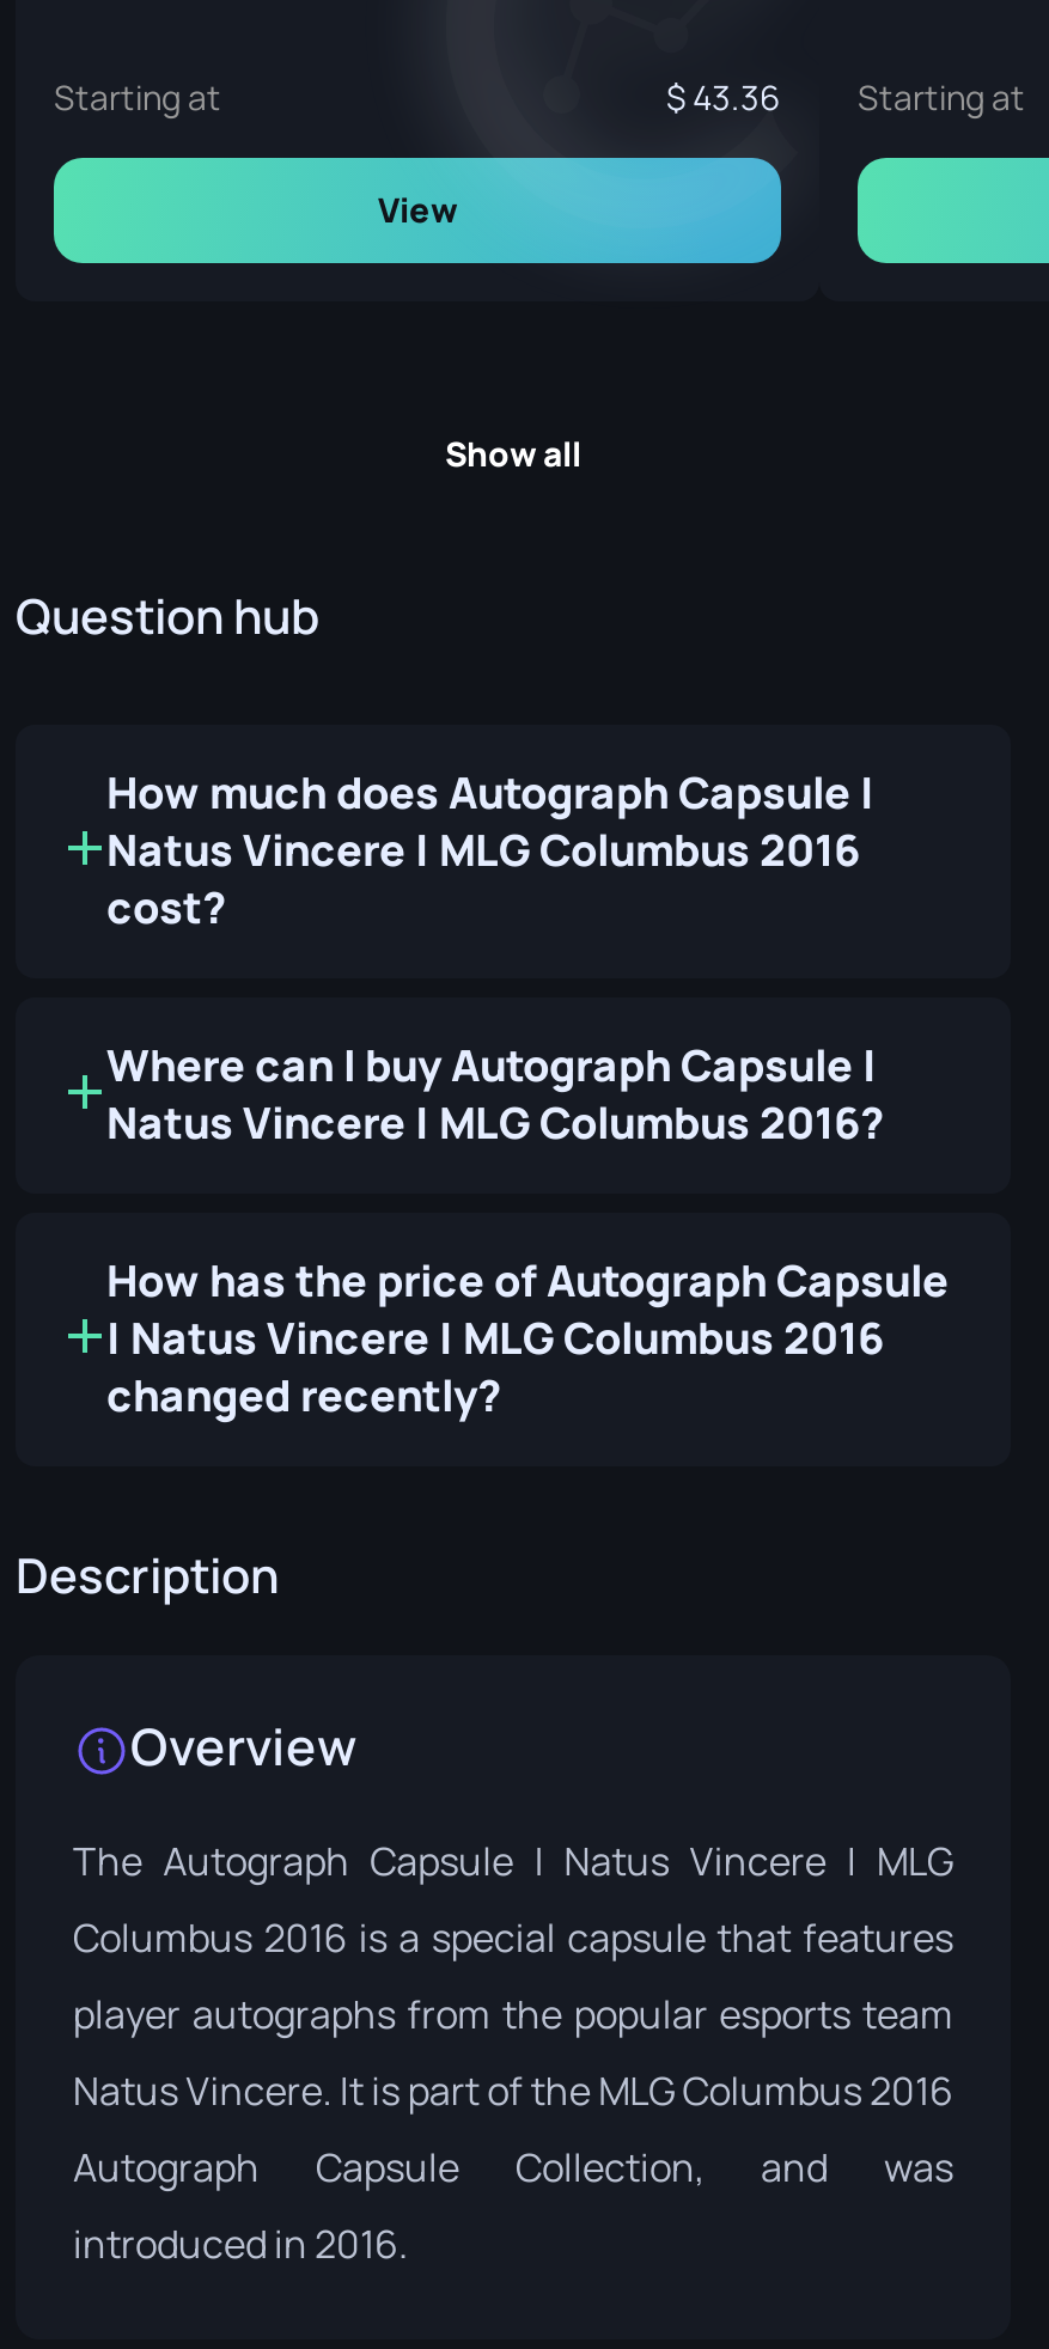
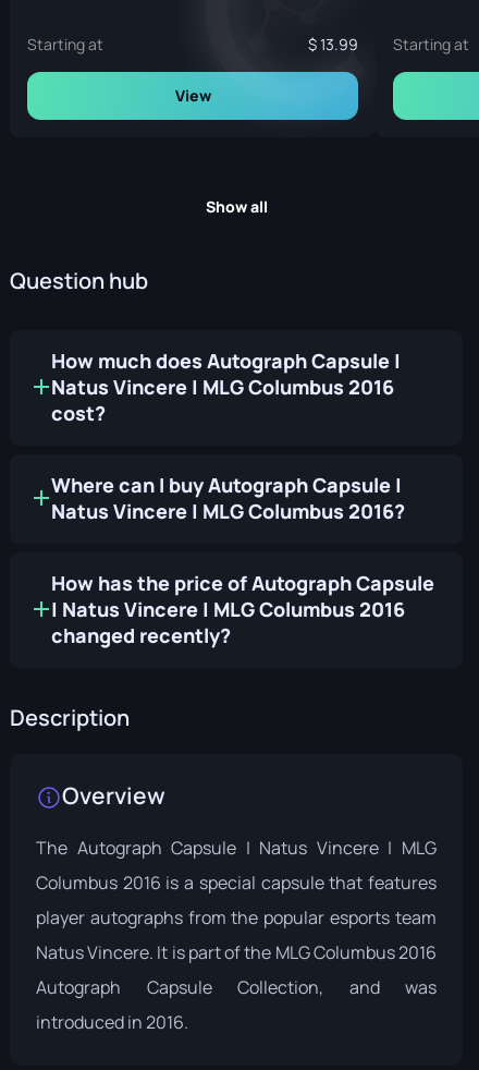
- 43.36 Starting at
+ 13.99 Starting at
